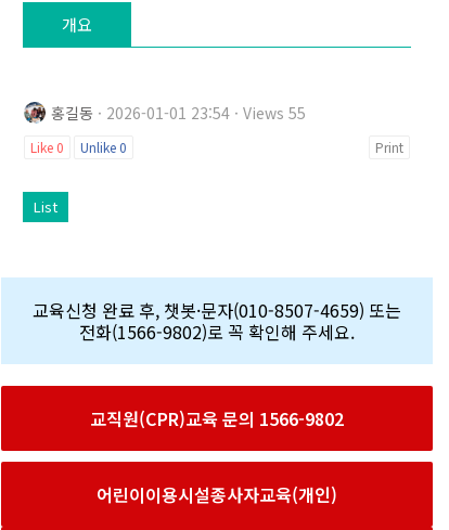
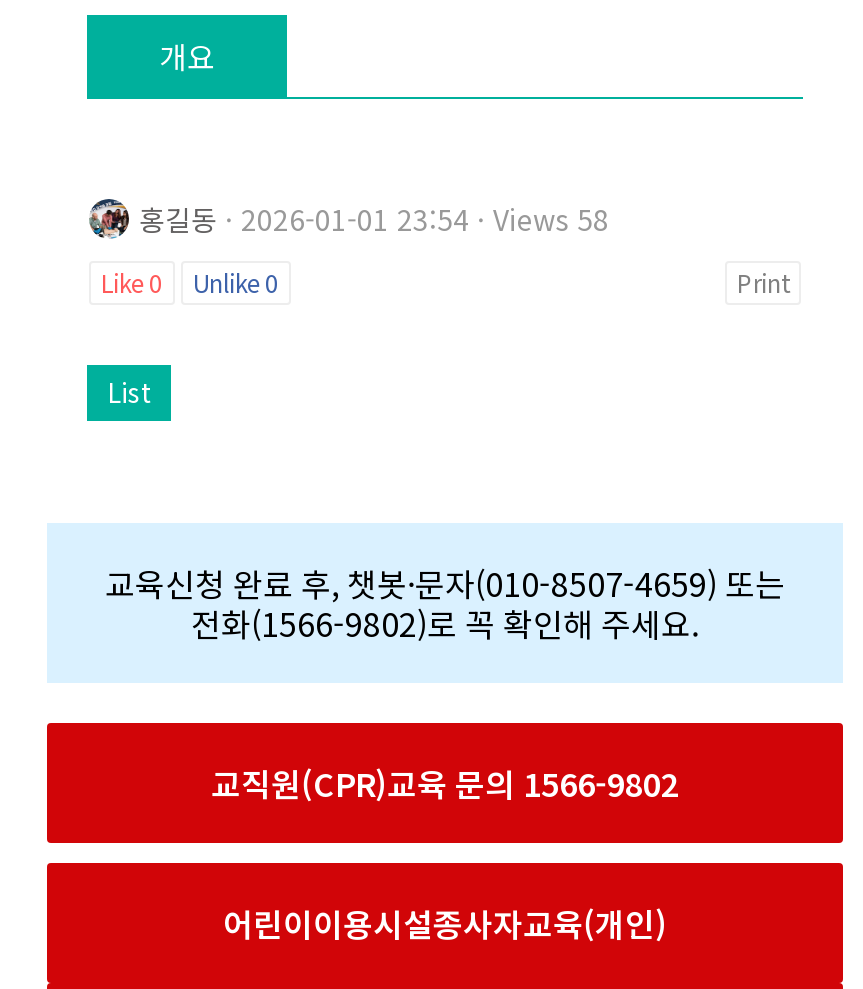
- 홍길동 · 2026-01-01 23:54 · Views 55
+ 홍길동 · 2026-01-01 23:54 · Views 58
